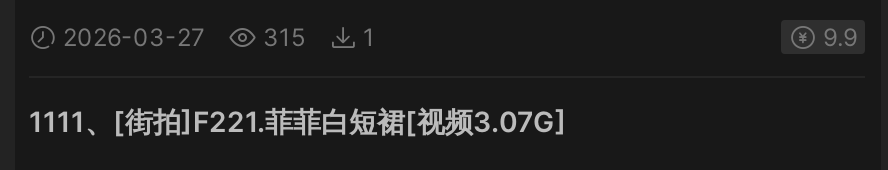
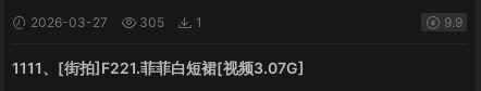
- 2026-03-27 315 1
+ 2026-03-27 305 1
